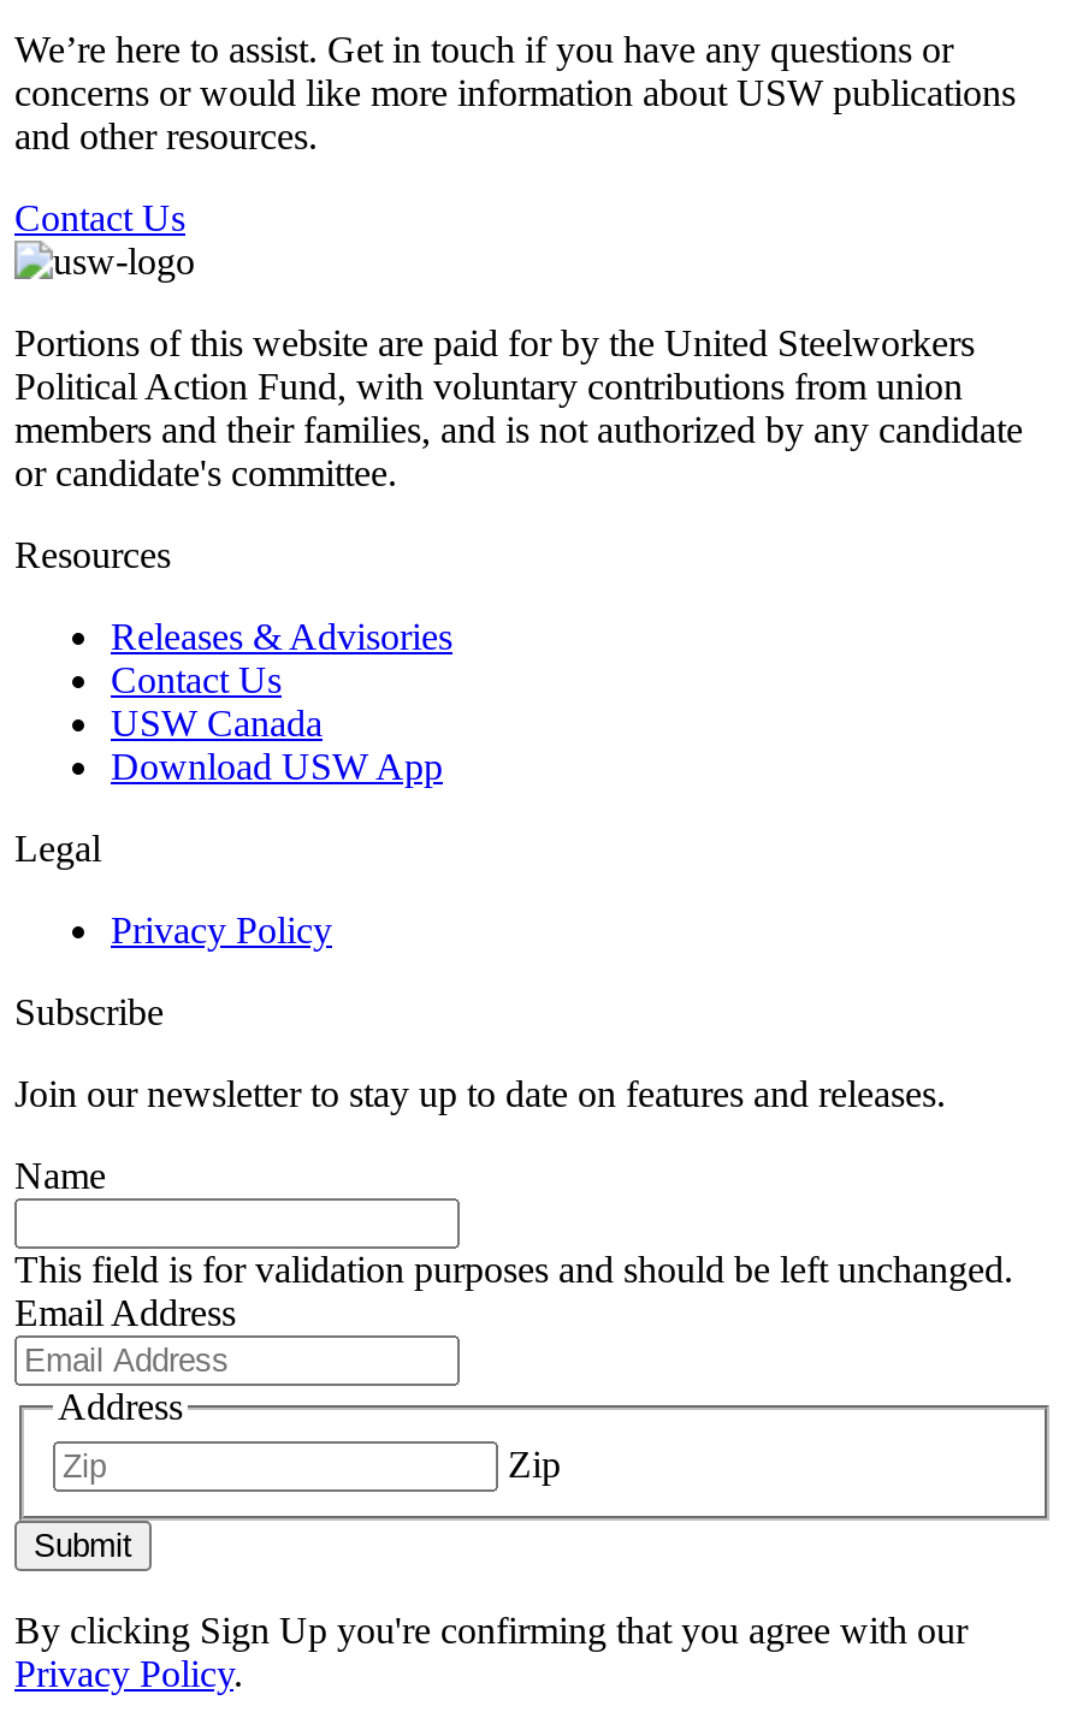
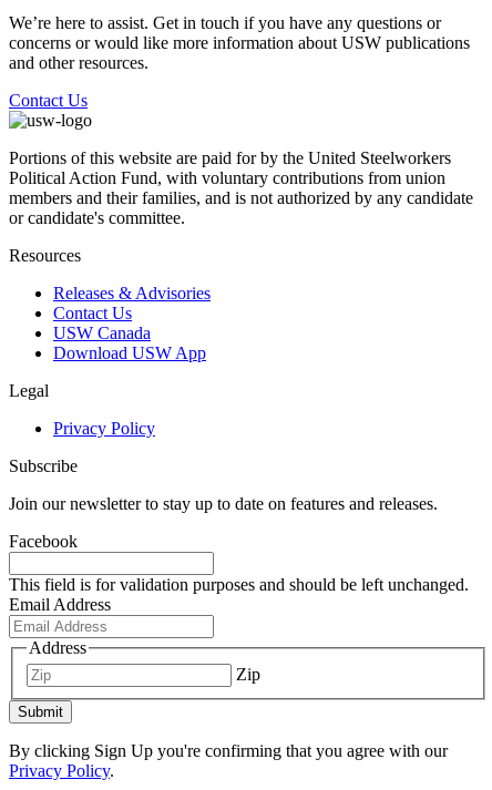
- Name
+ Facebook
